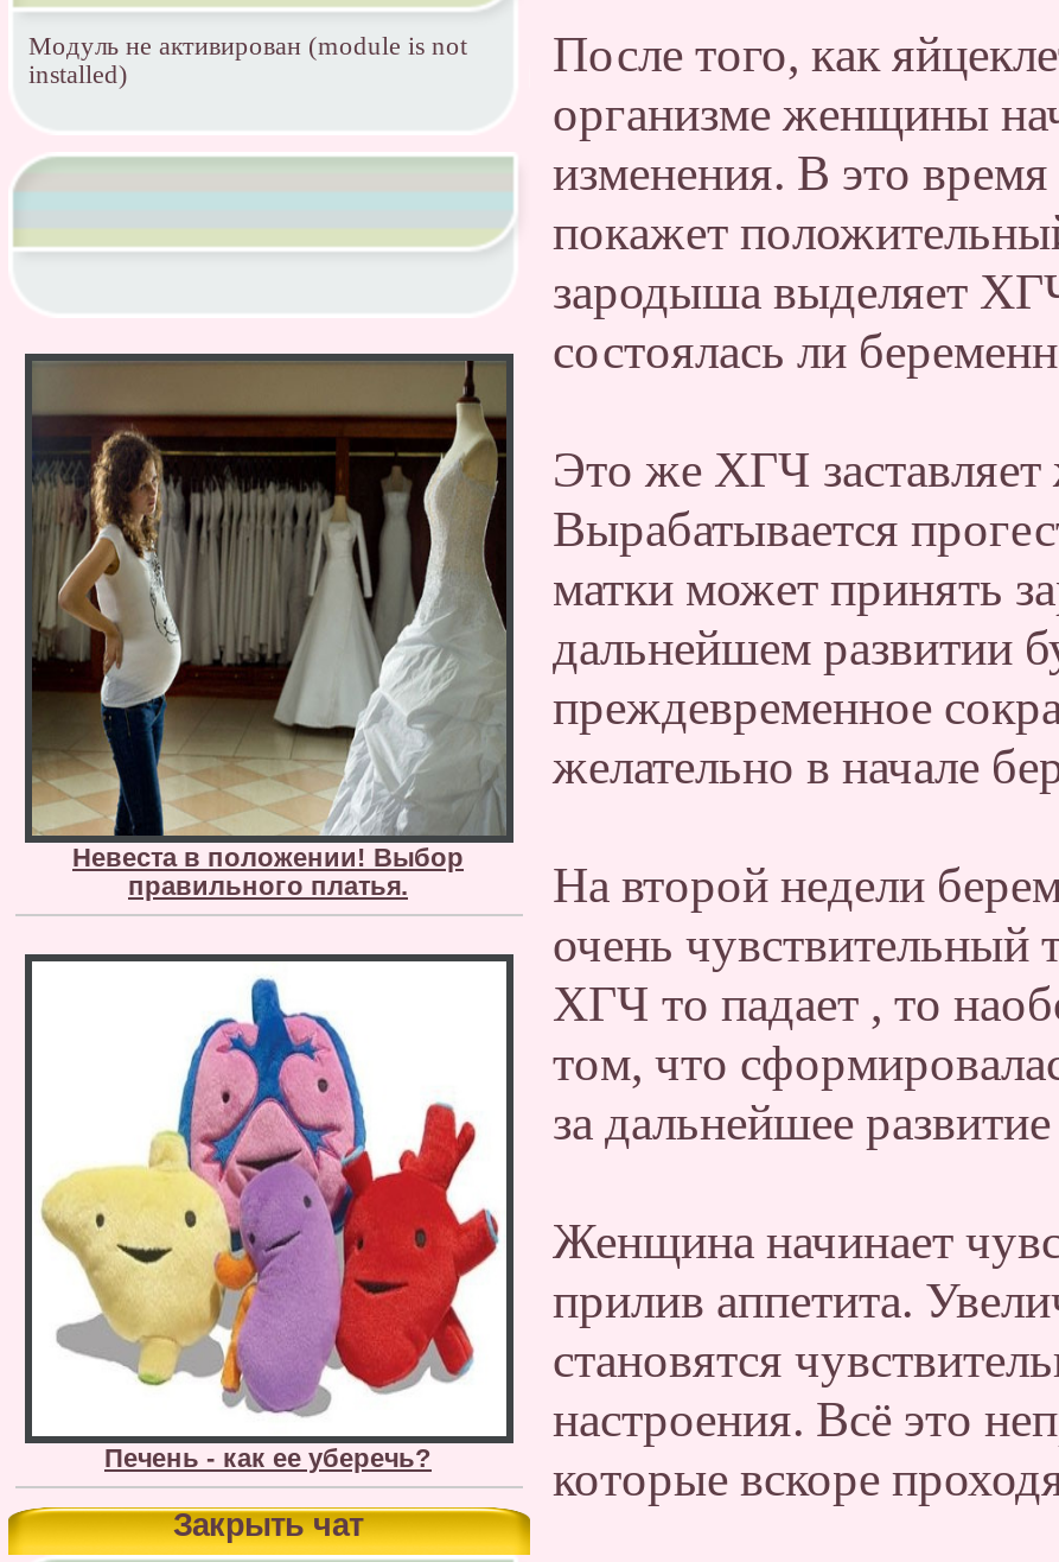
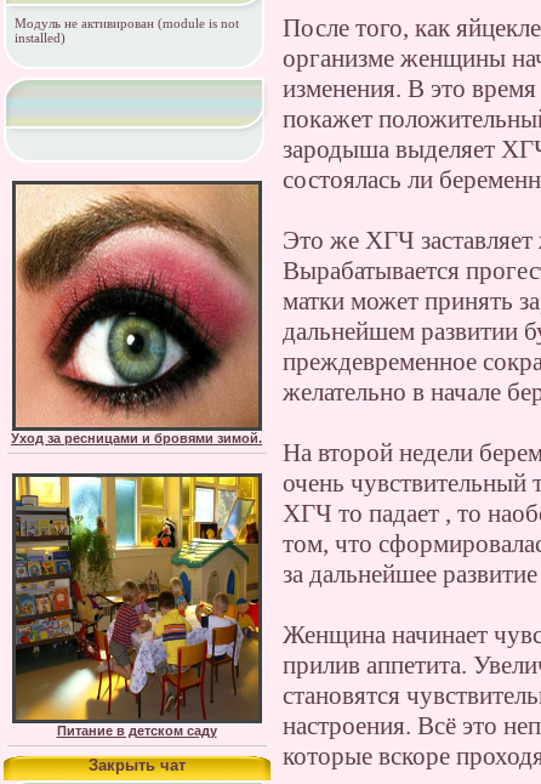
- [image]
- Невеста в положении! Выбор
- правильного платья.
+ [image]
+ Уход за ресницами и бровями зимой.

- [image]
- Печень - как ее уберечь?
+ [image]
+ Питание в детском саду
